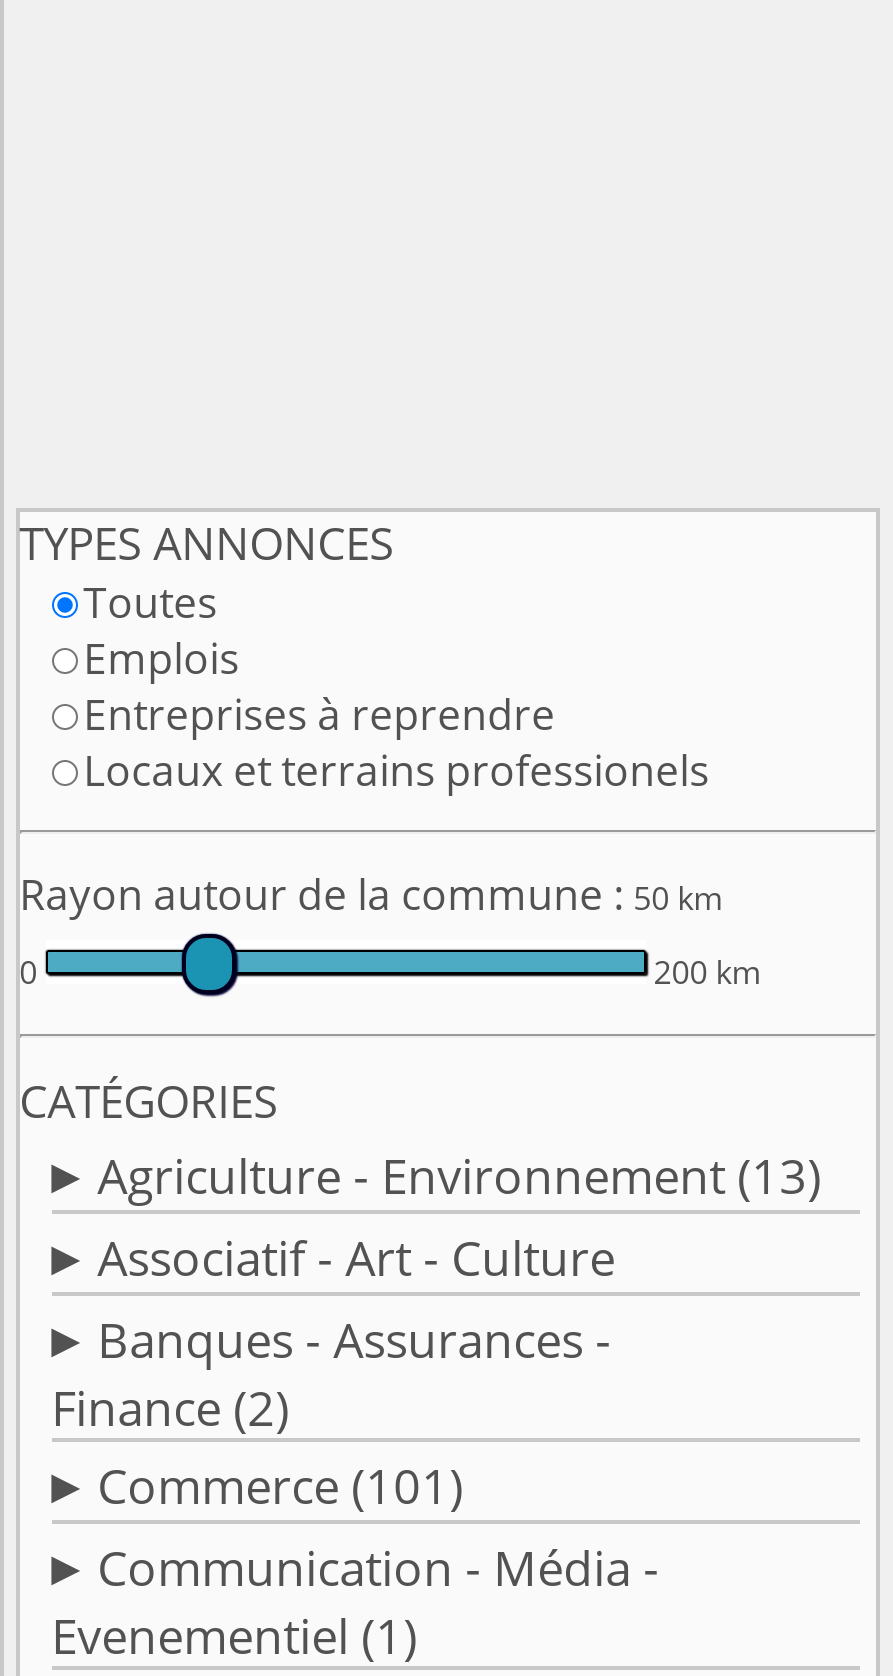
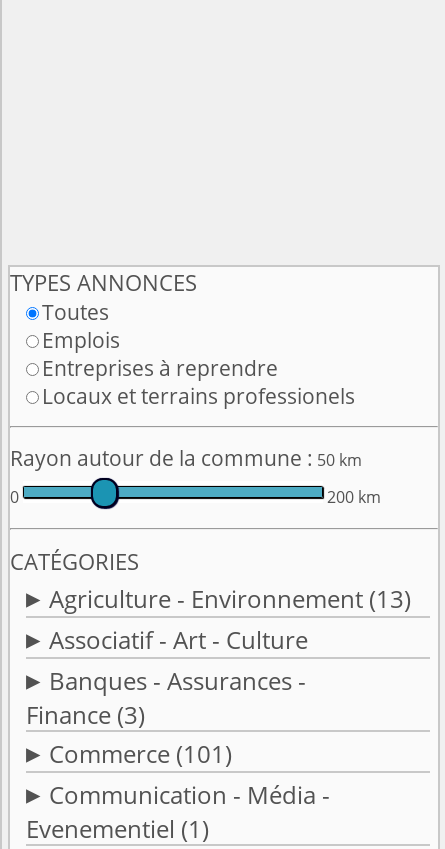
- Finance (2)
+ Finance (3)
